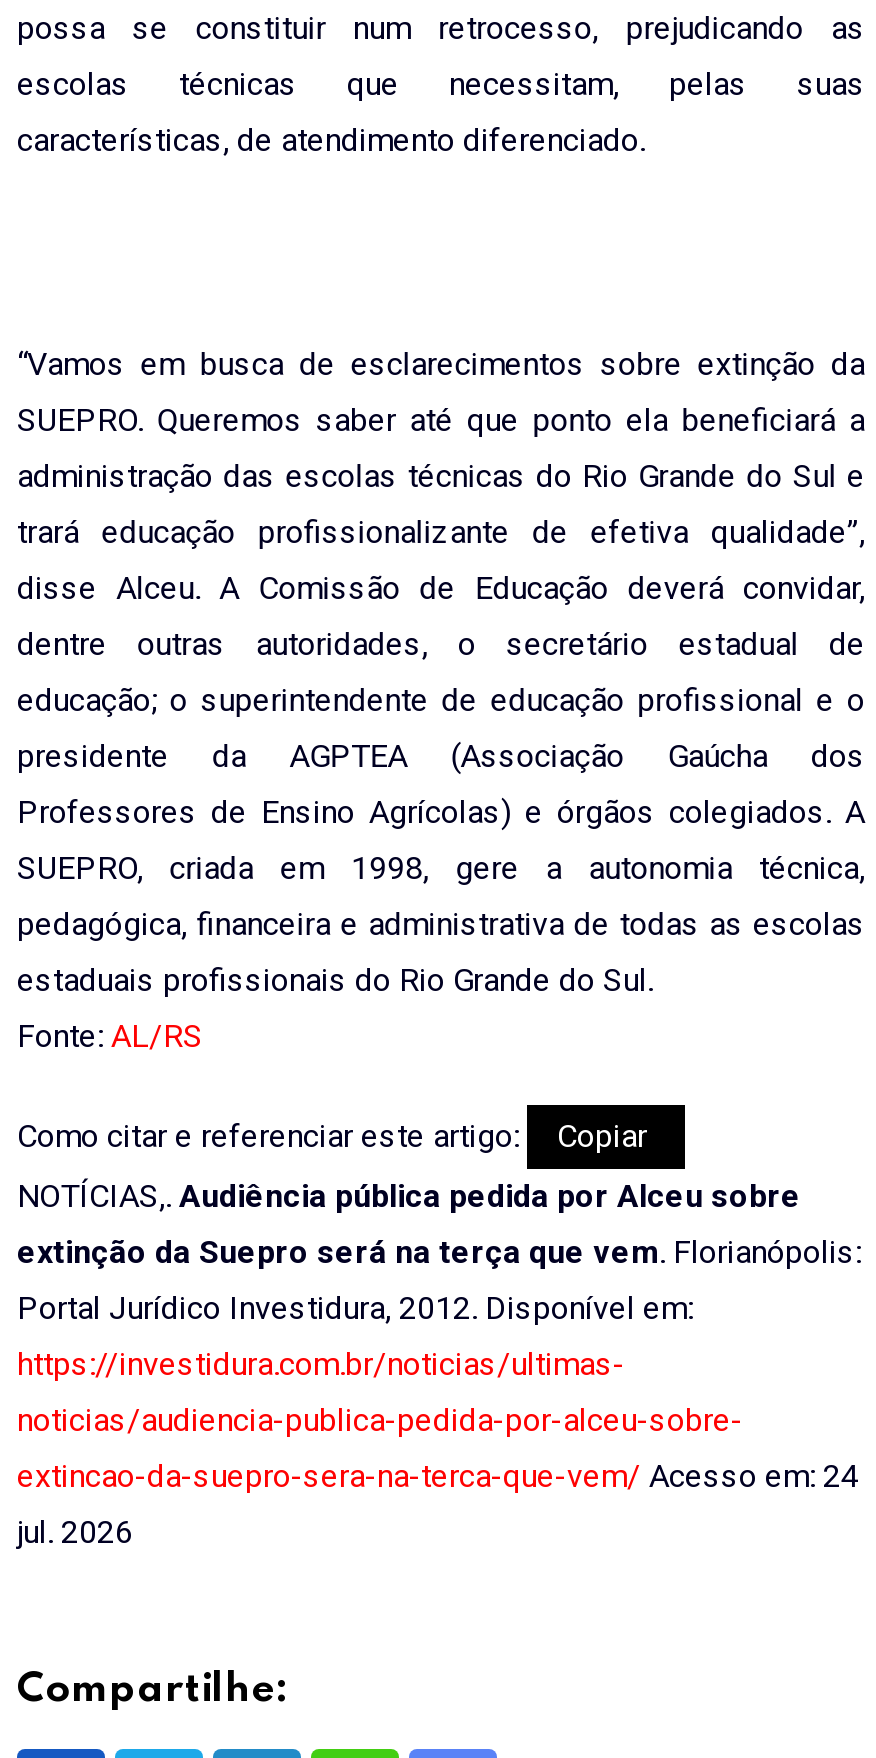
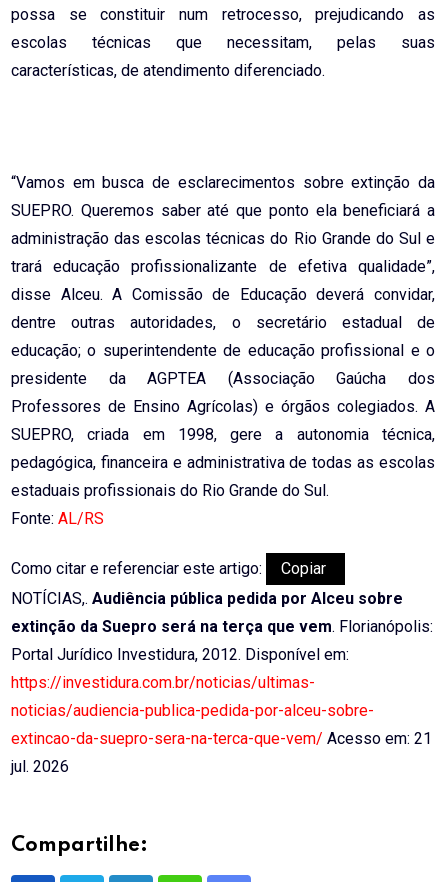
- extincao-da-suepro-sera-na-terca-que-vem/ Acesso em: 24
+ extincao-da-suepro-sera-na-terca-que-vem/ Acesso em: 21
